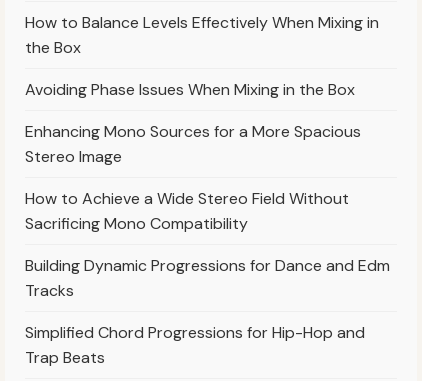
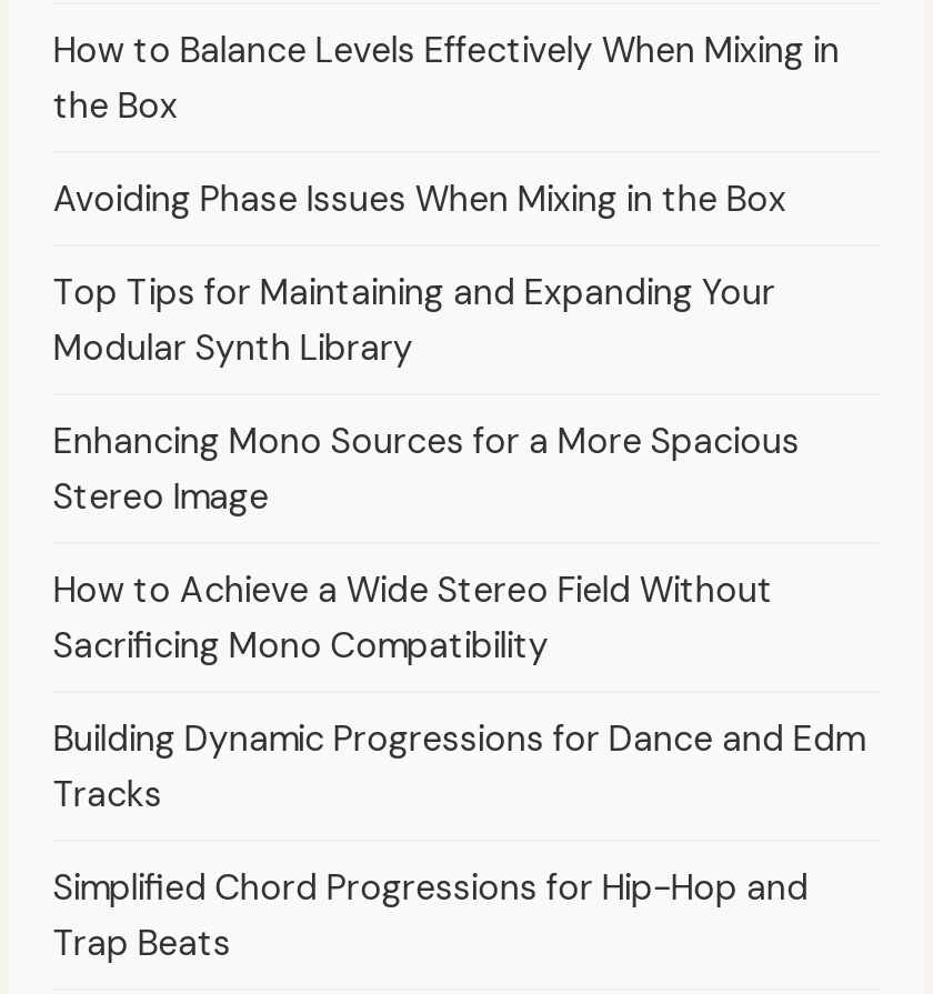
+ Top Tips for Maintaining and Expanding Your
+ Modular Synth Library
